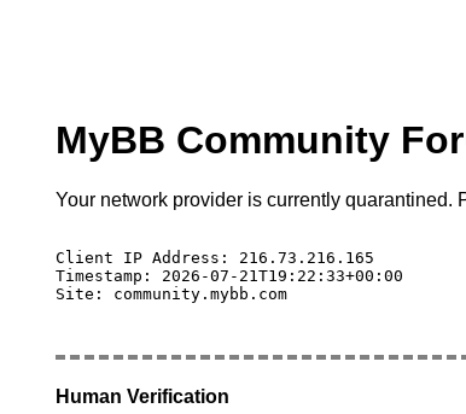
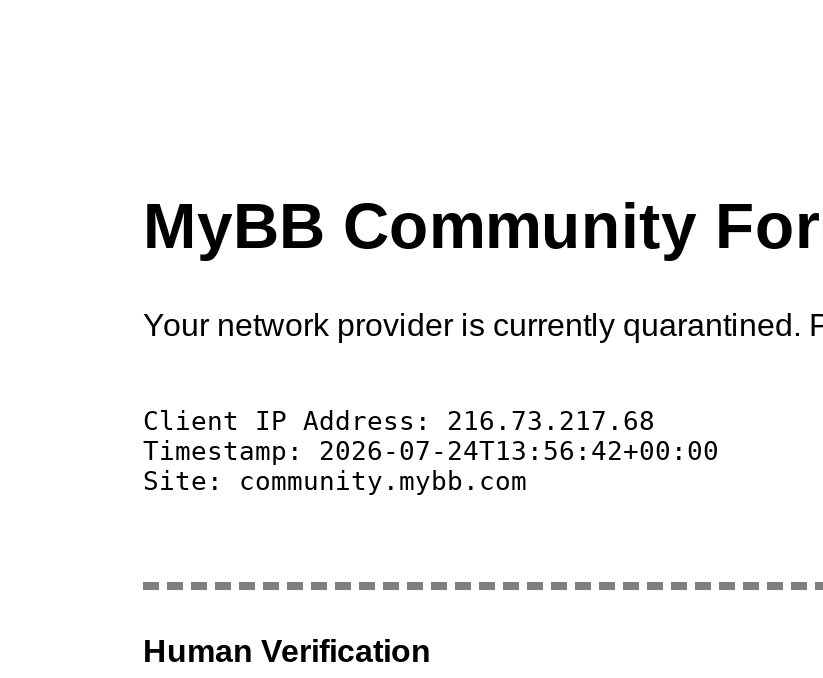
- Client IP Address: 216.73.216.165
+ Client IP Address: 216.73.217.68

- Timestamp: 2026-07-21T19:22:33+00:00
+ Timestamp: 2026-07-24T13:56:42+00:00
